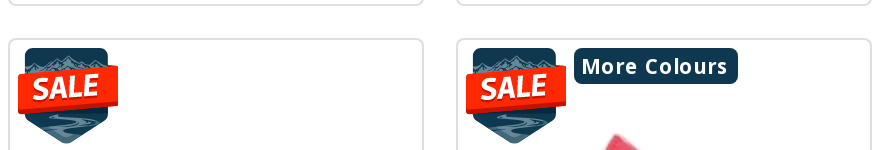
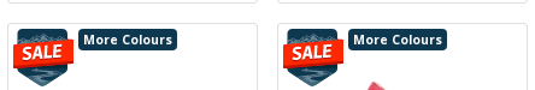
+ More Colours
